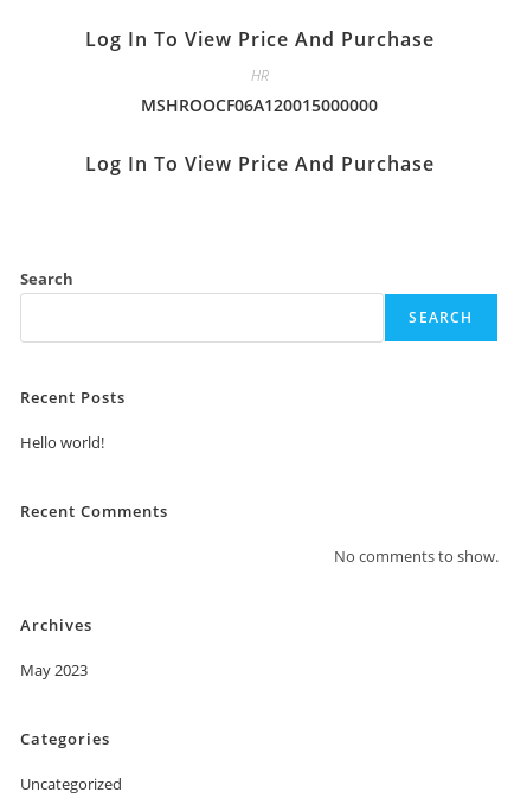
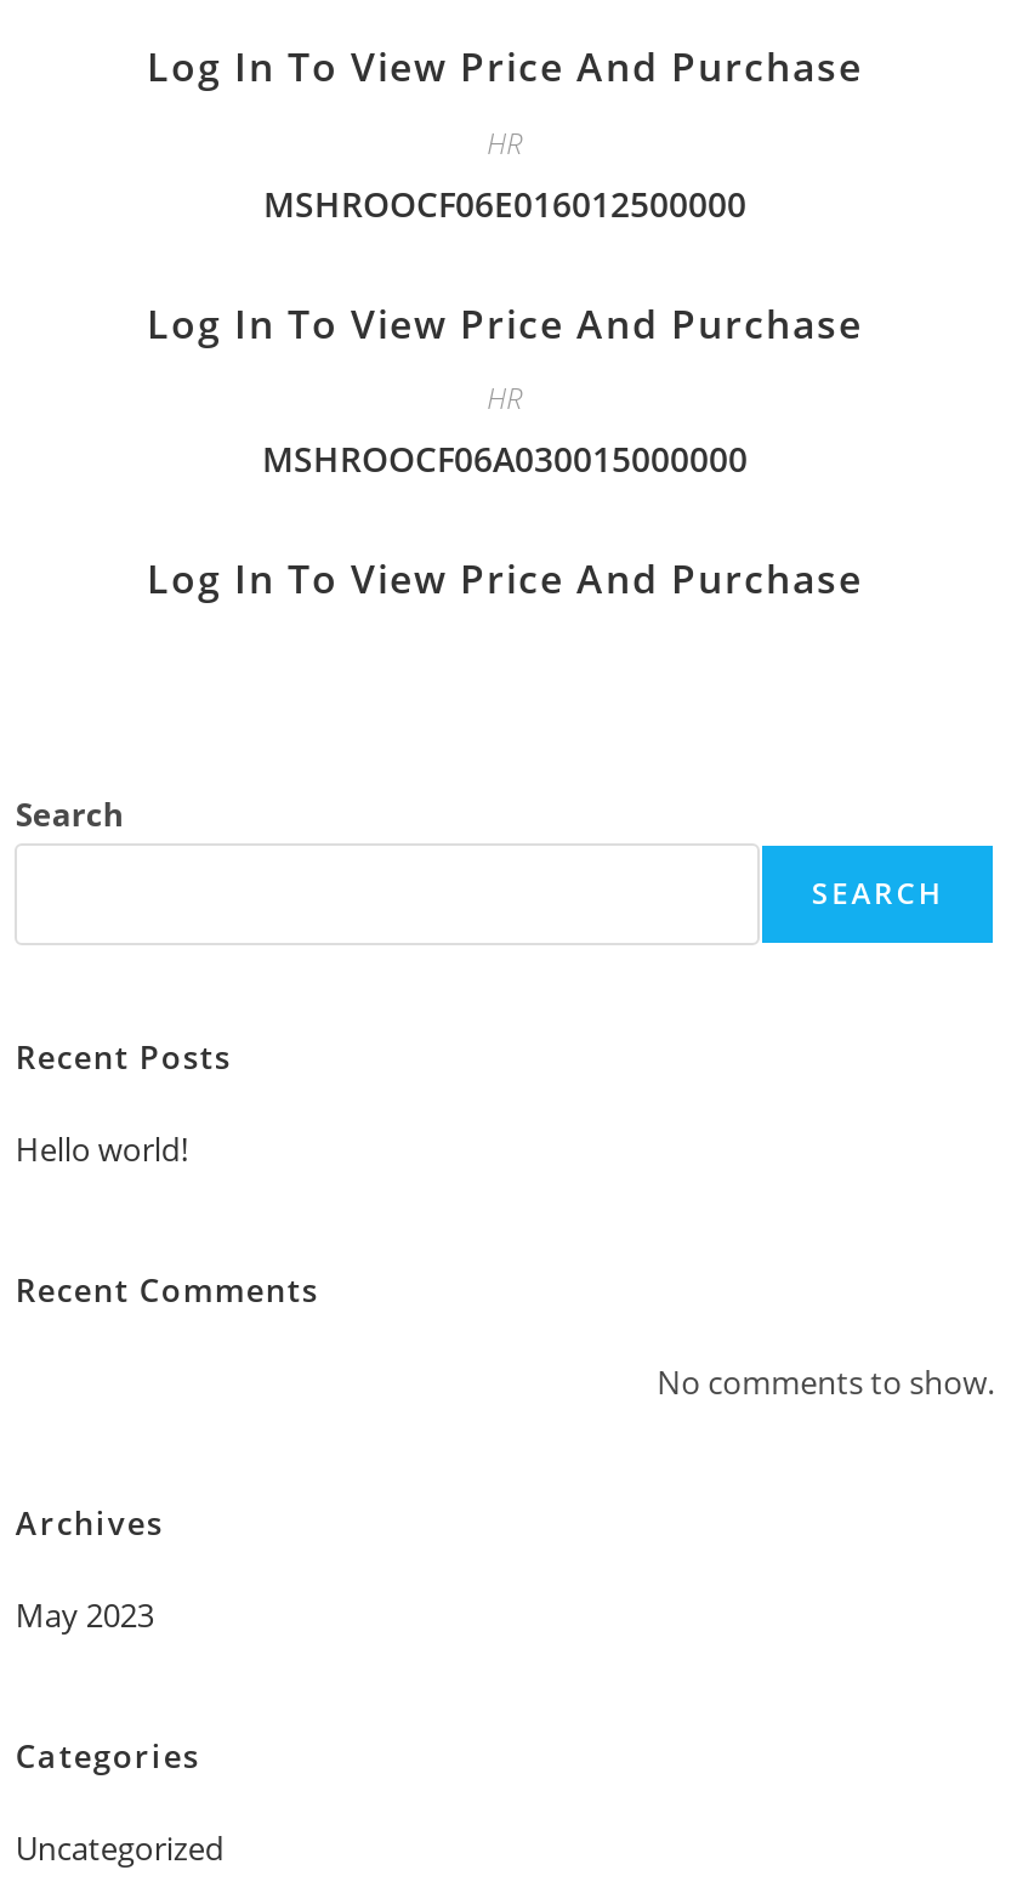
- MSHROOCF06A120015000000
+ MSHROOCF06E016012500000
+ Log In To View Price And Purchase
+ HR
+ MSHROOCF06A030015000000
